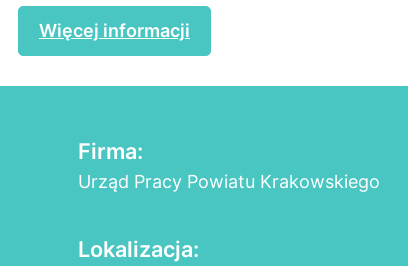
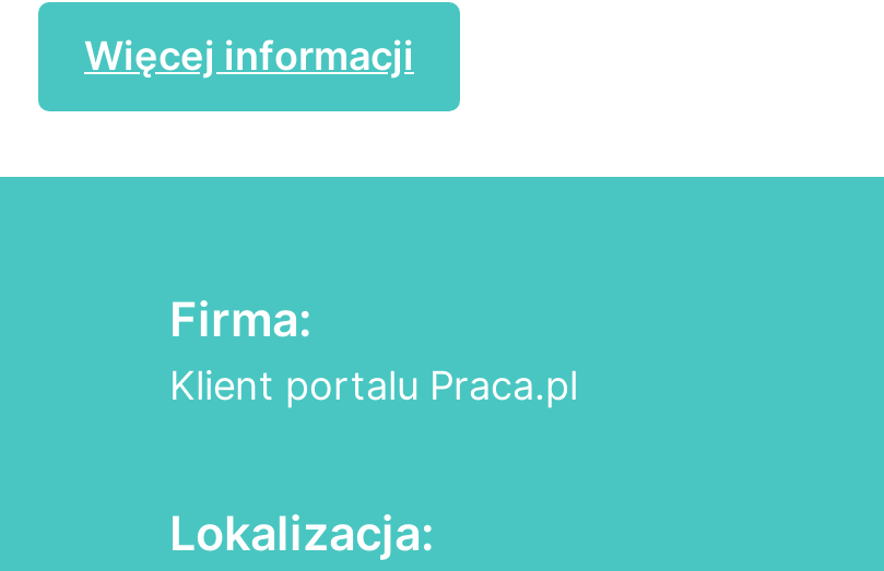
- Urząd Pracy Powiatu Krakowskiego
+ Klient portalu Praca.pl
